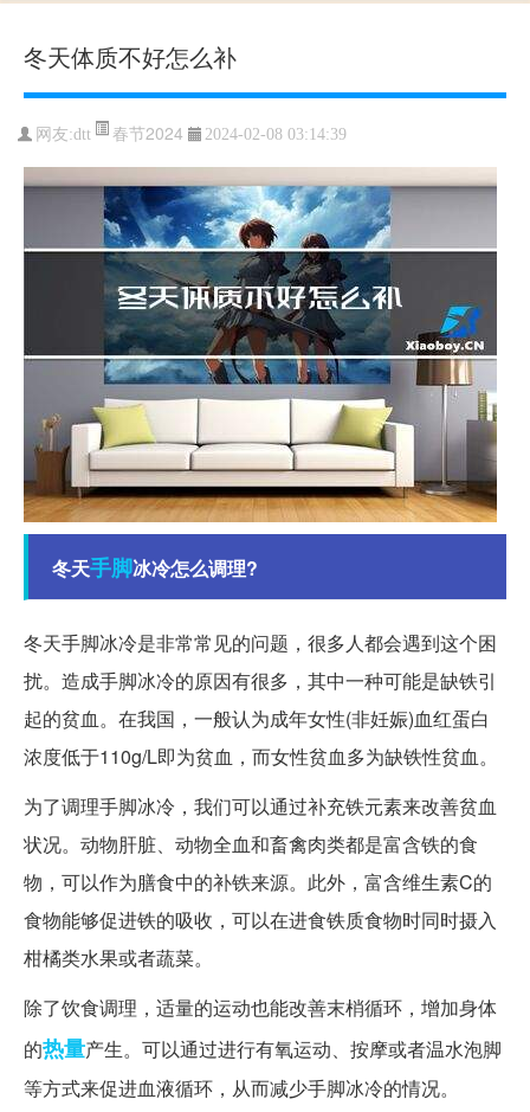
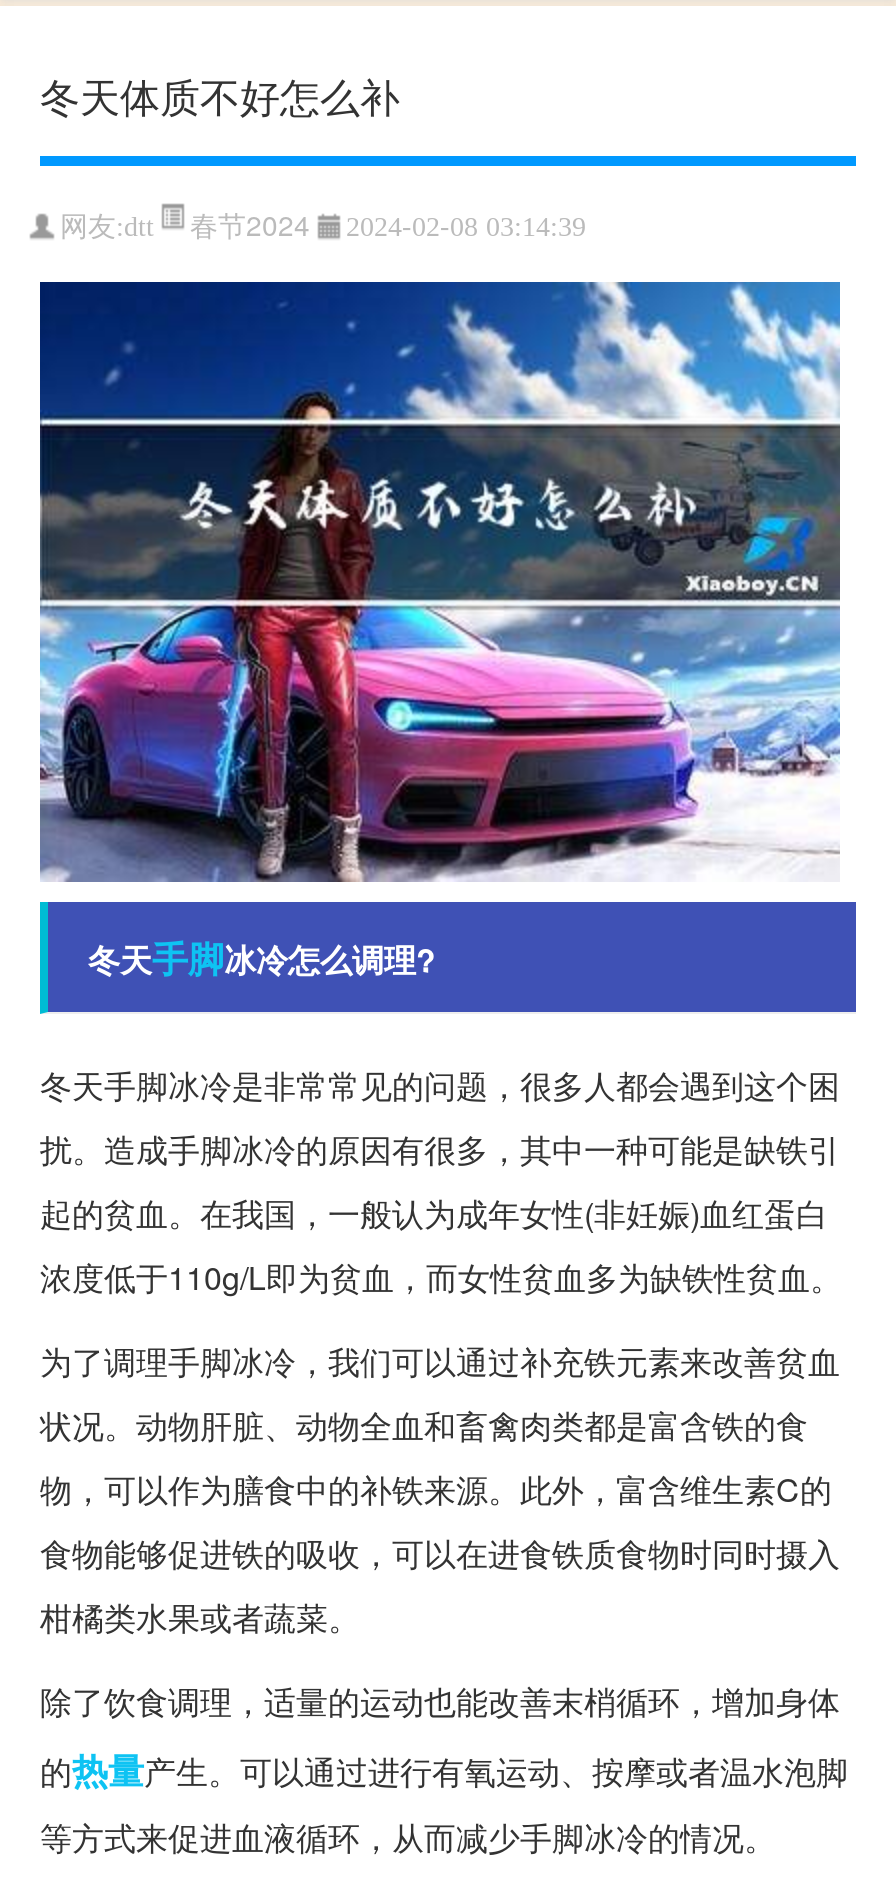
- [image]
+ [image]
